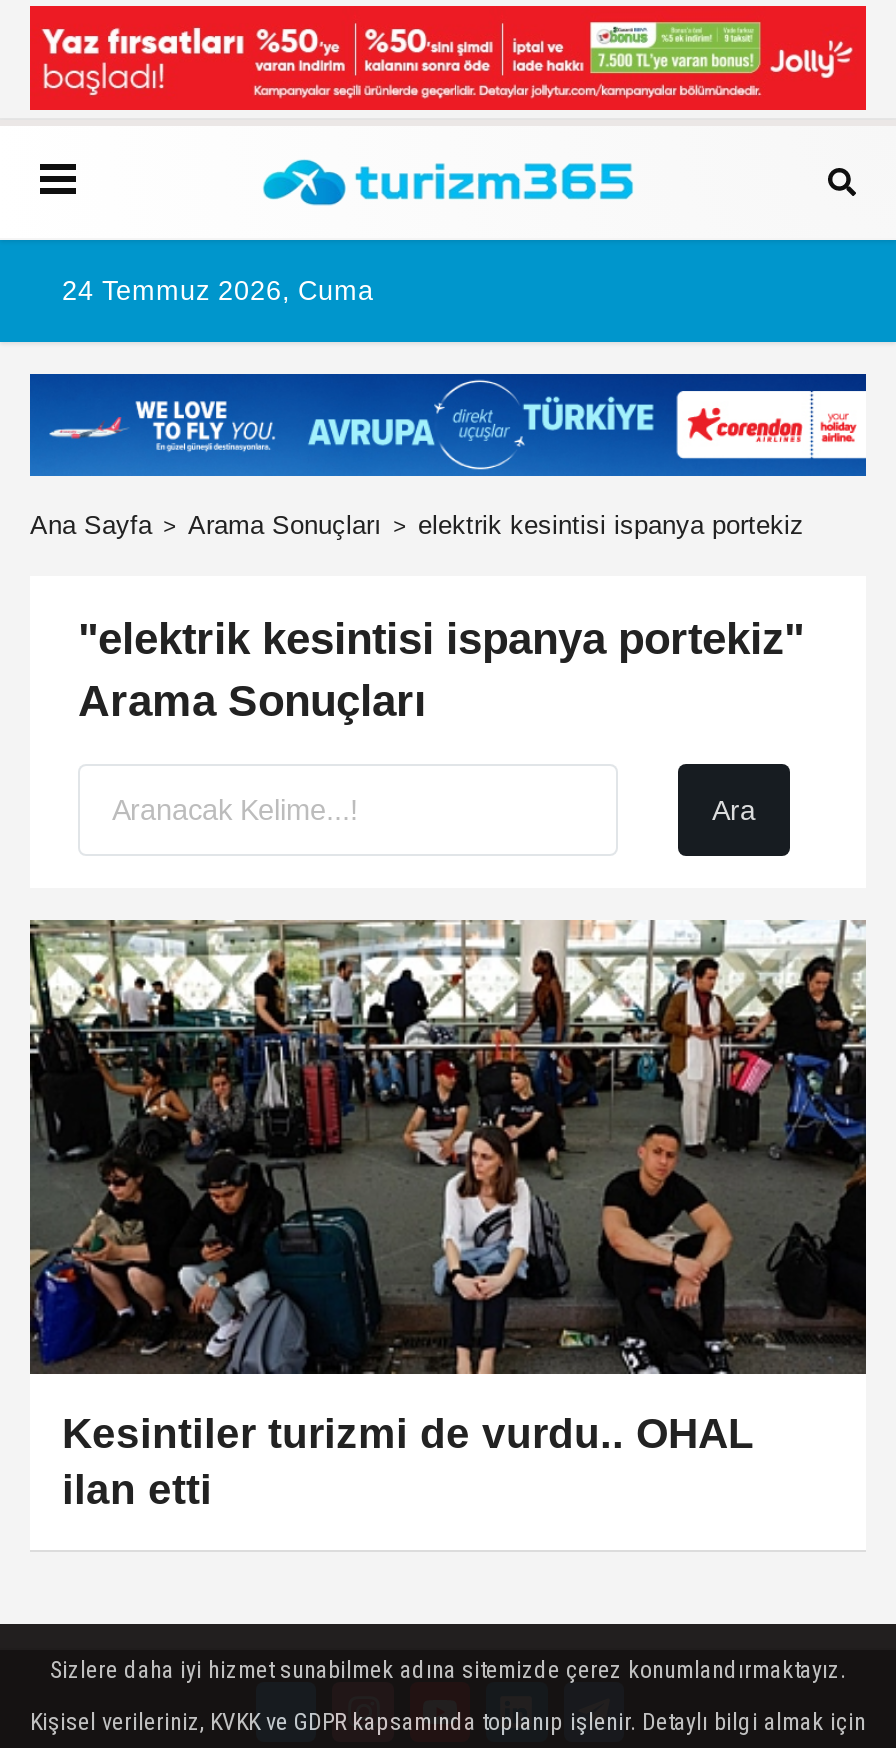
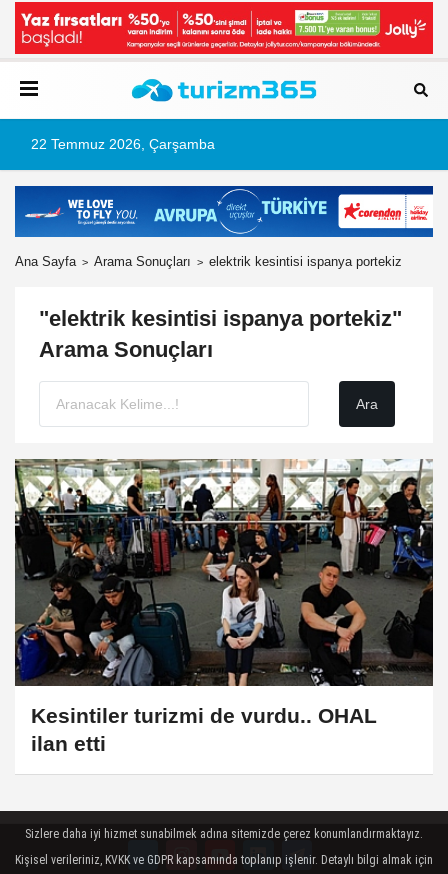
- 24 Temmuz 2026, Cuma
+ 22 Temmuz 2026, Çarşamba
